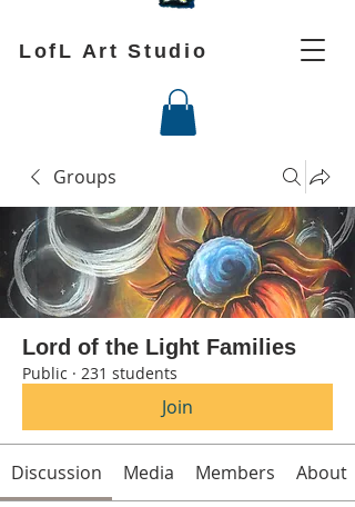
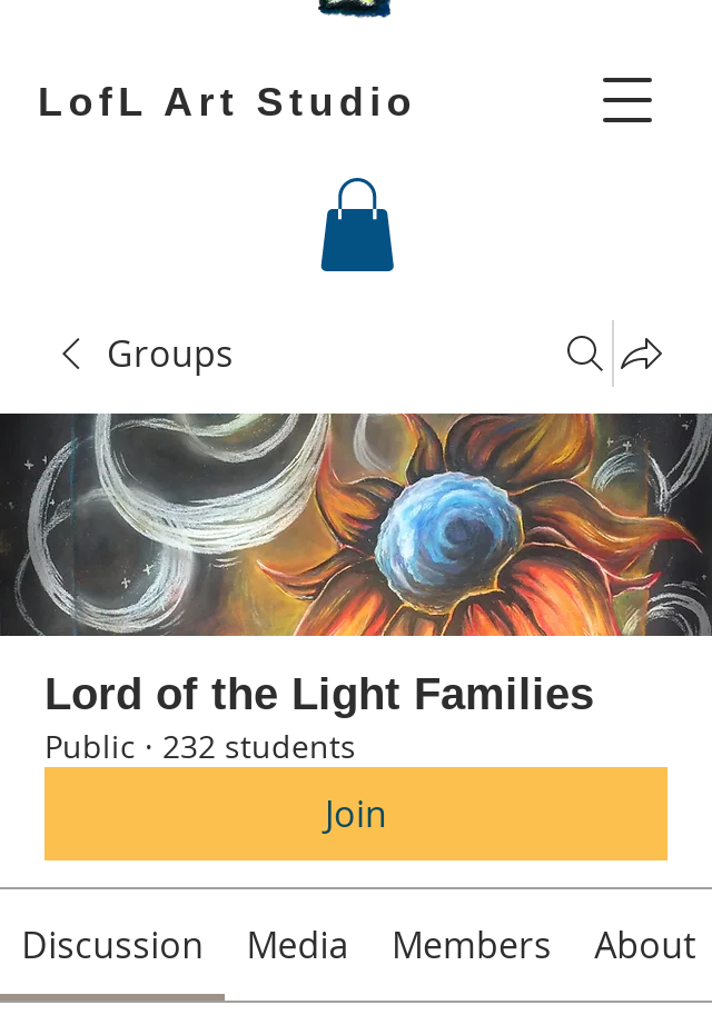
- Public · 231 students
+ Public · 232 students
